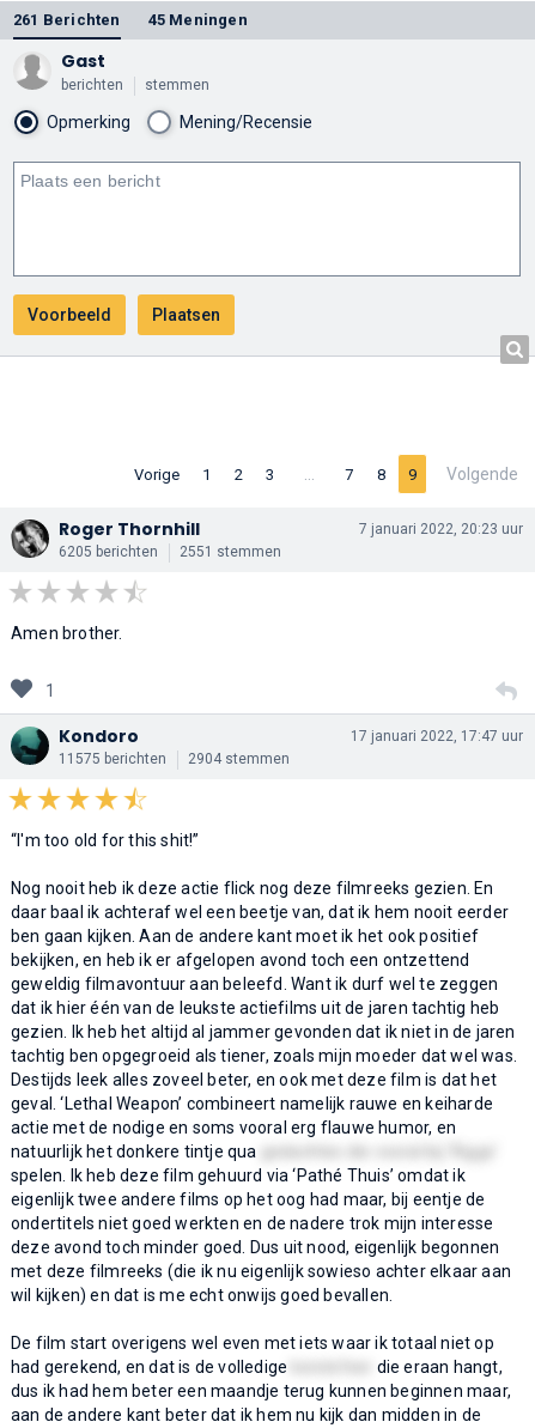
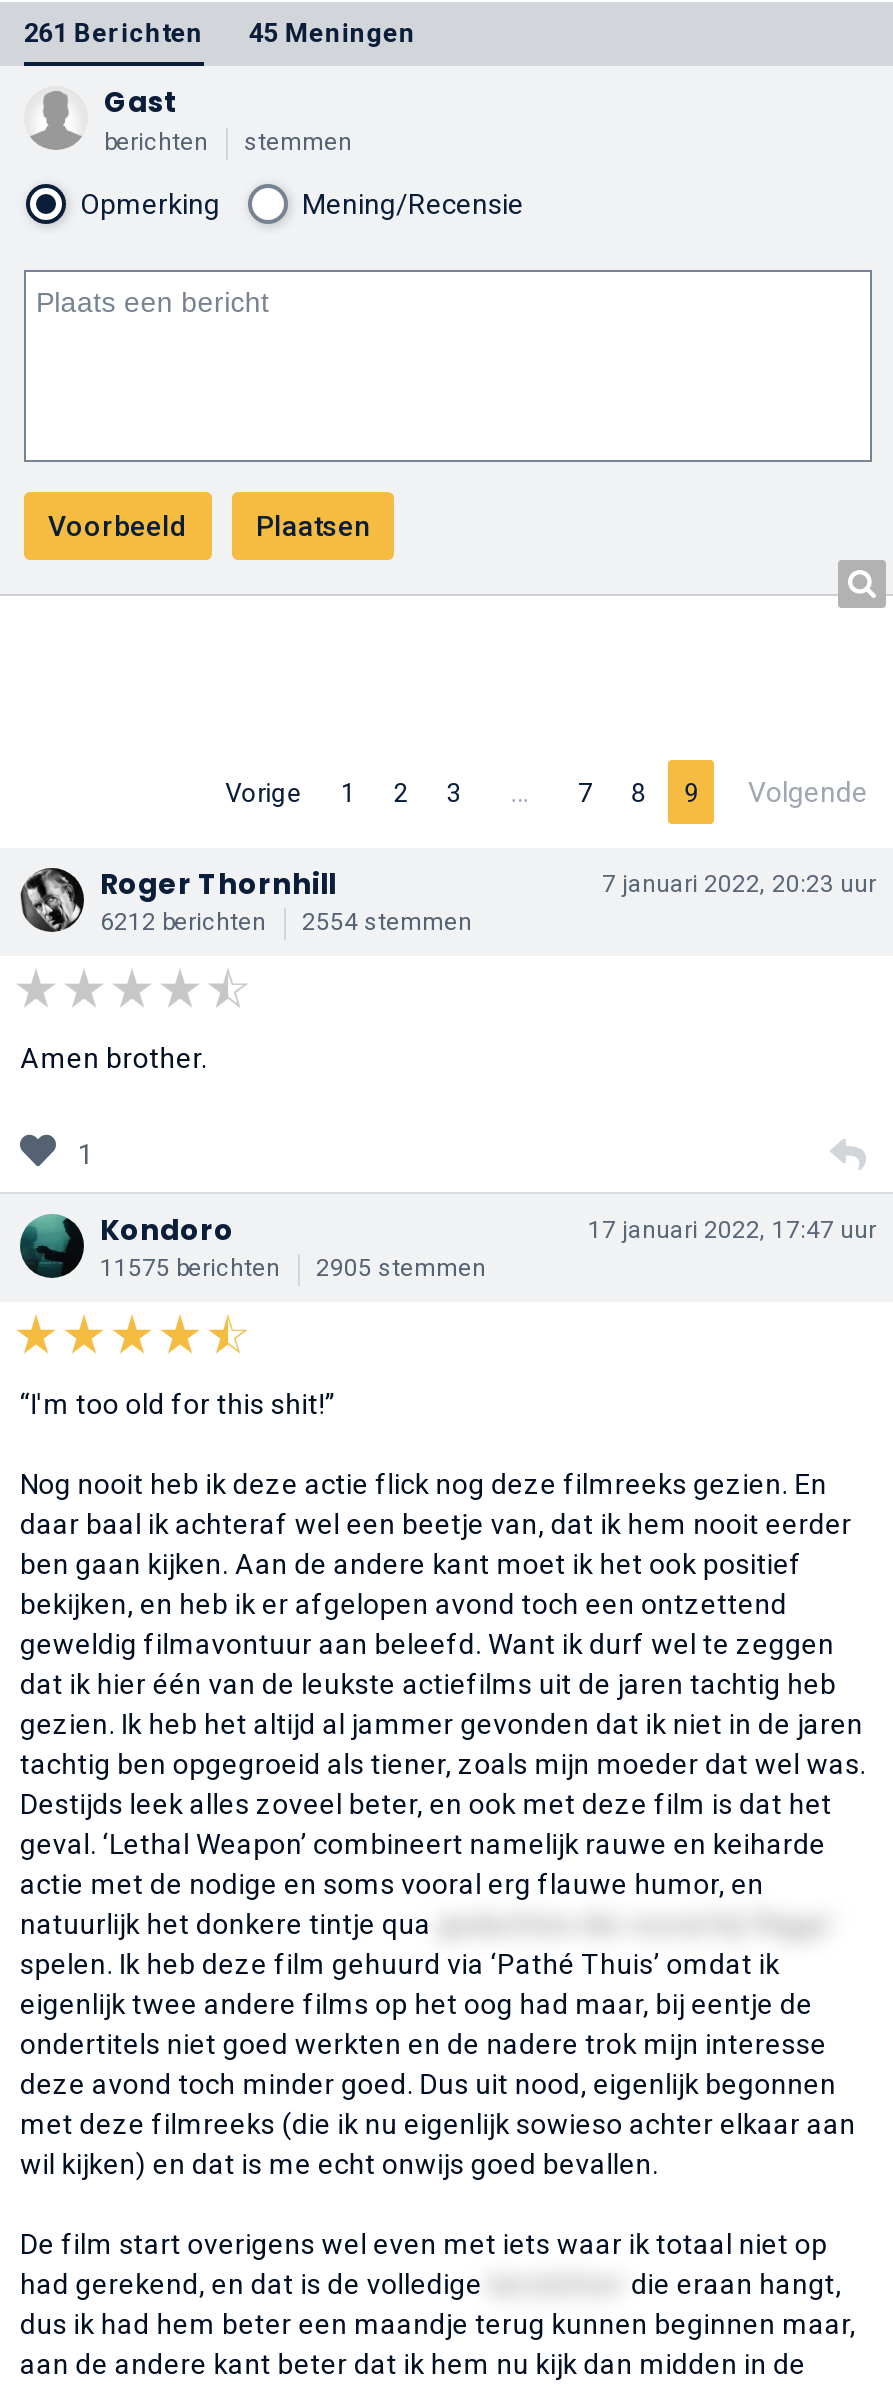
- 6205 berichten
+ 6212 berichten

- 2551 stemmen
+ 2554 stemmen

- 11575 berichten 2904 stemmen
+ 11575 berichten 2905 stemmen
